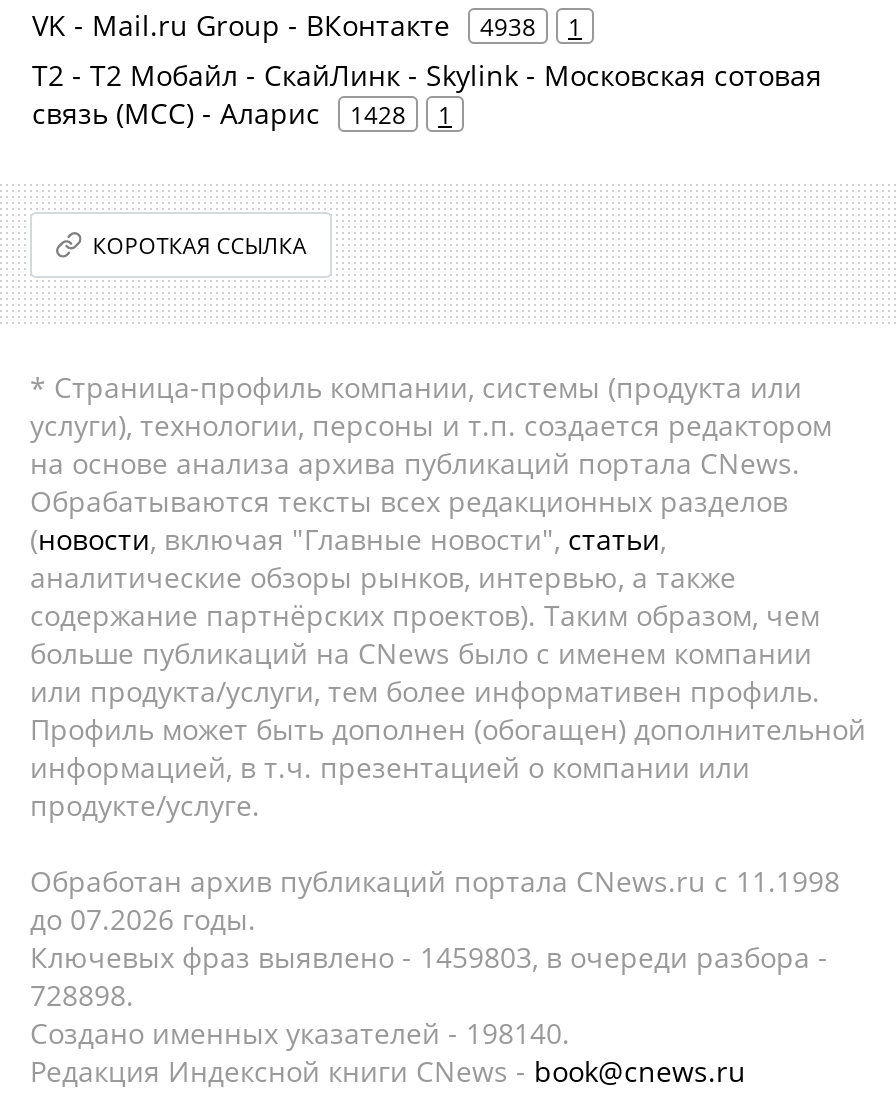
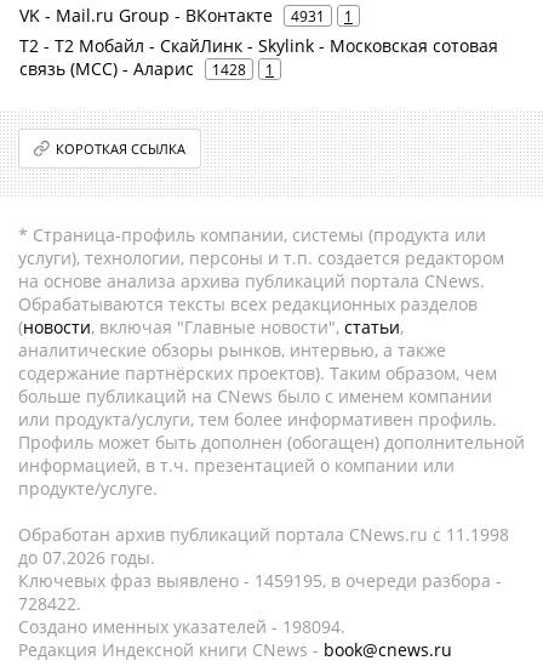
- VK - Mail.ru Group - ВКонтакте 4938 1
+ VK - Mail.ru Group - ВКонтакте 4931 1

- Ключевых фраз выявлено - 1459803, в очереди разбора -
+ Ключевых фраз выявлено - 1459195, в очереди разбора -

- 728898.
+ 728422.

- Создано именных указателей - 198140.
+ Создано именных указателей - 198094.
